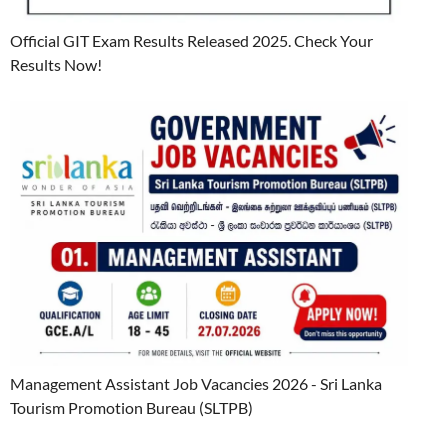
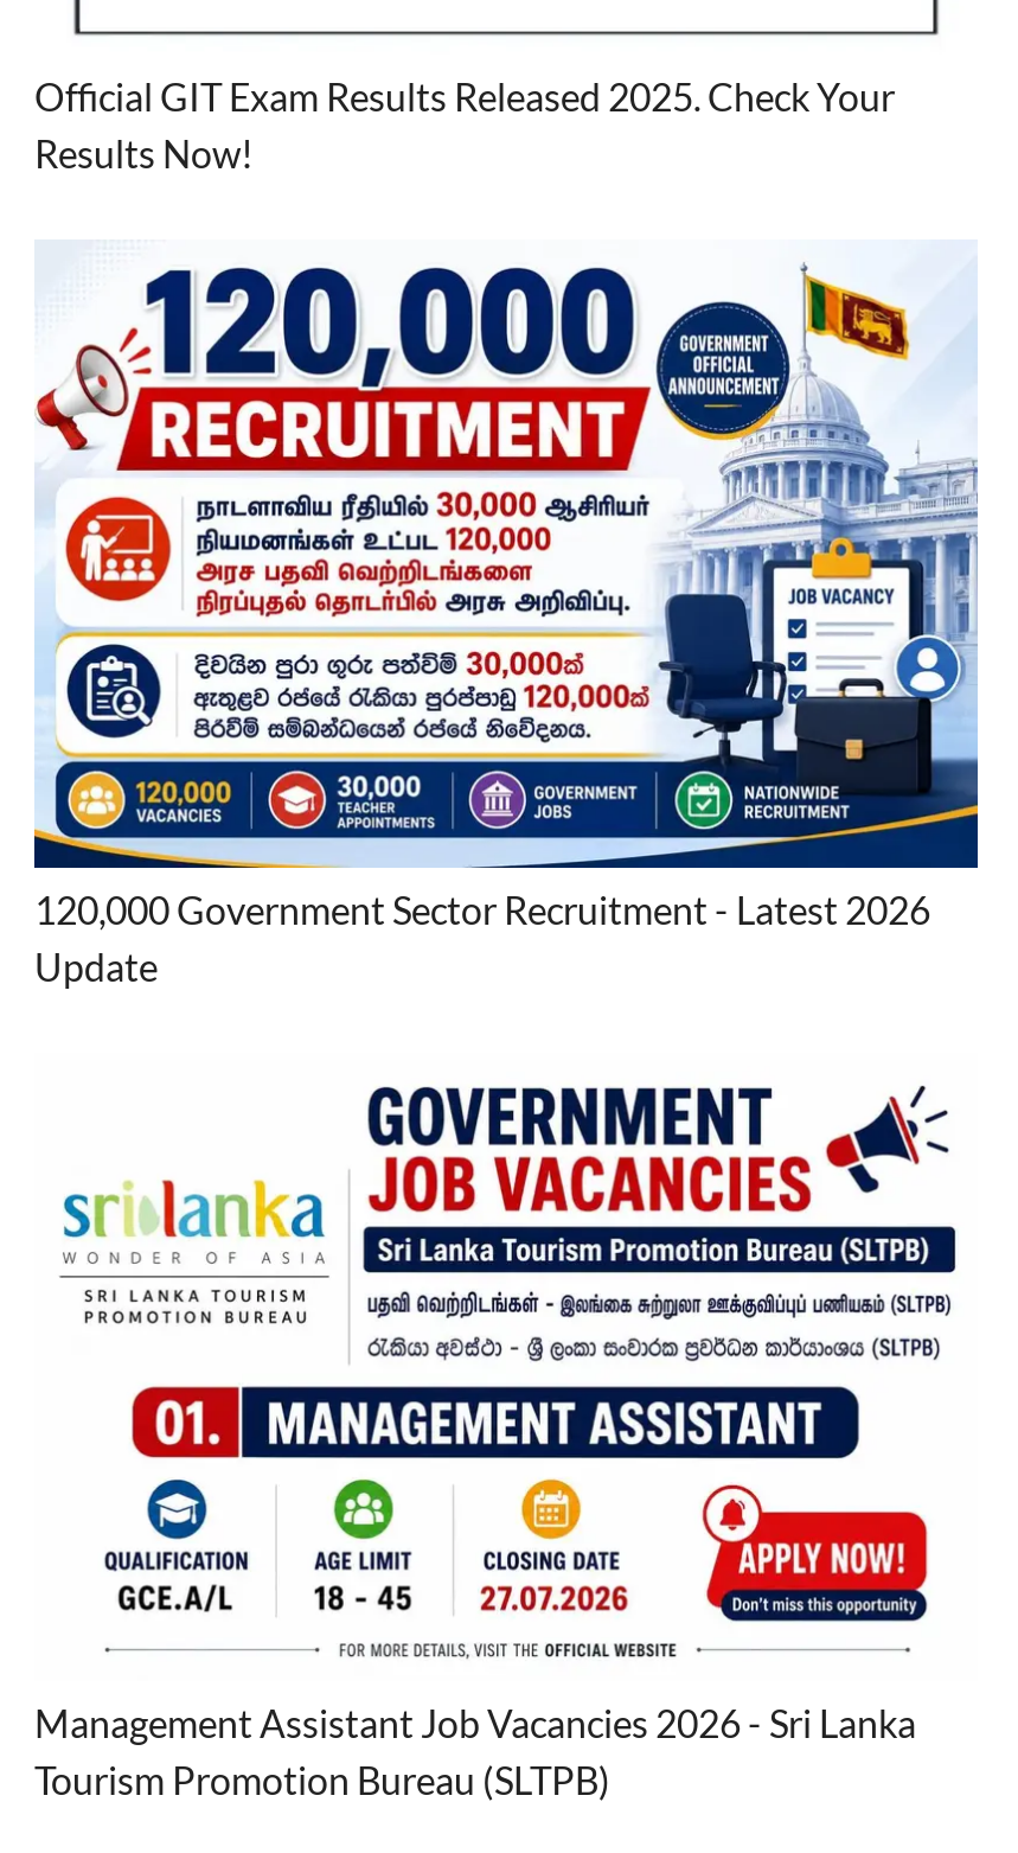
+ [image]
+ 120,000 Government Sector Recruitment - Latest 2026
+ Update
